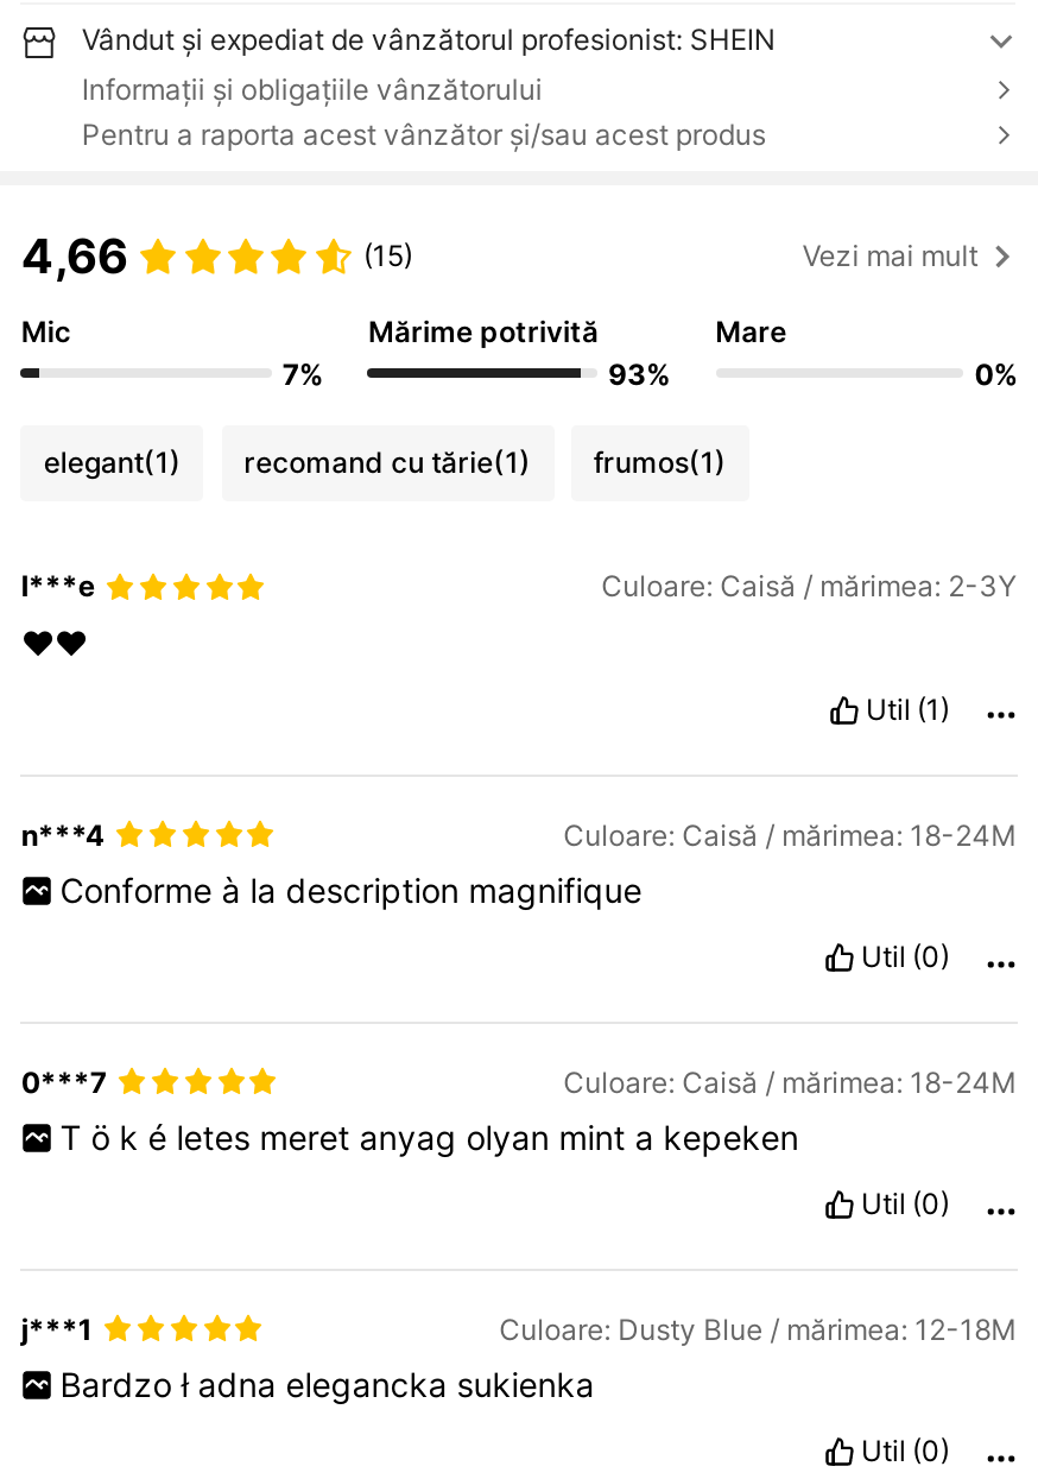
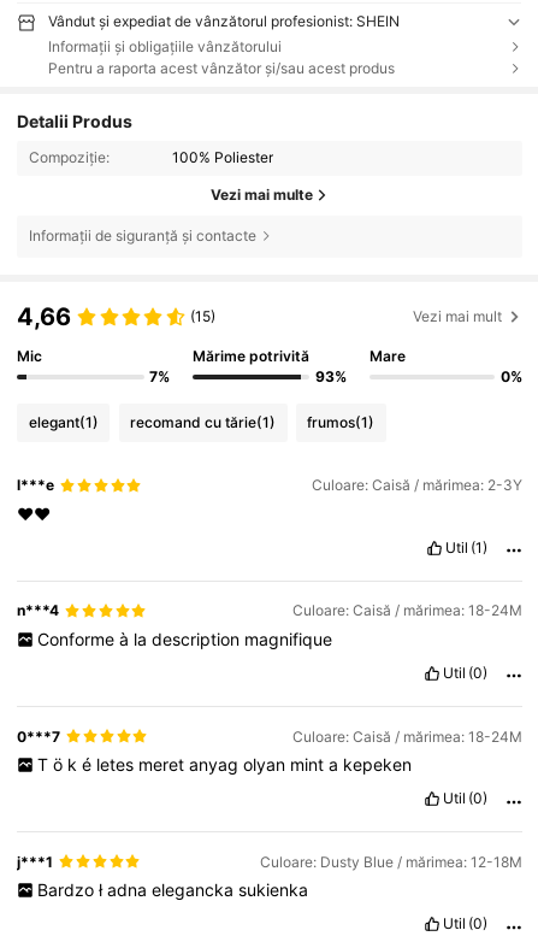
+ Detalii Produs
+ Compoziție:
+ 100% Poliester
+ Vezi mai multe
+ Informații de siguranță și contacte
